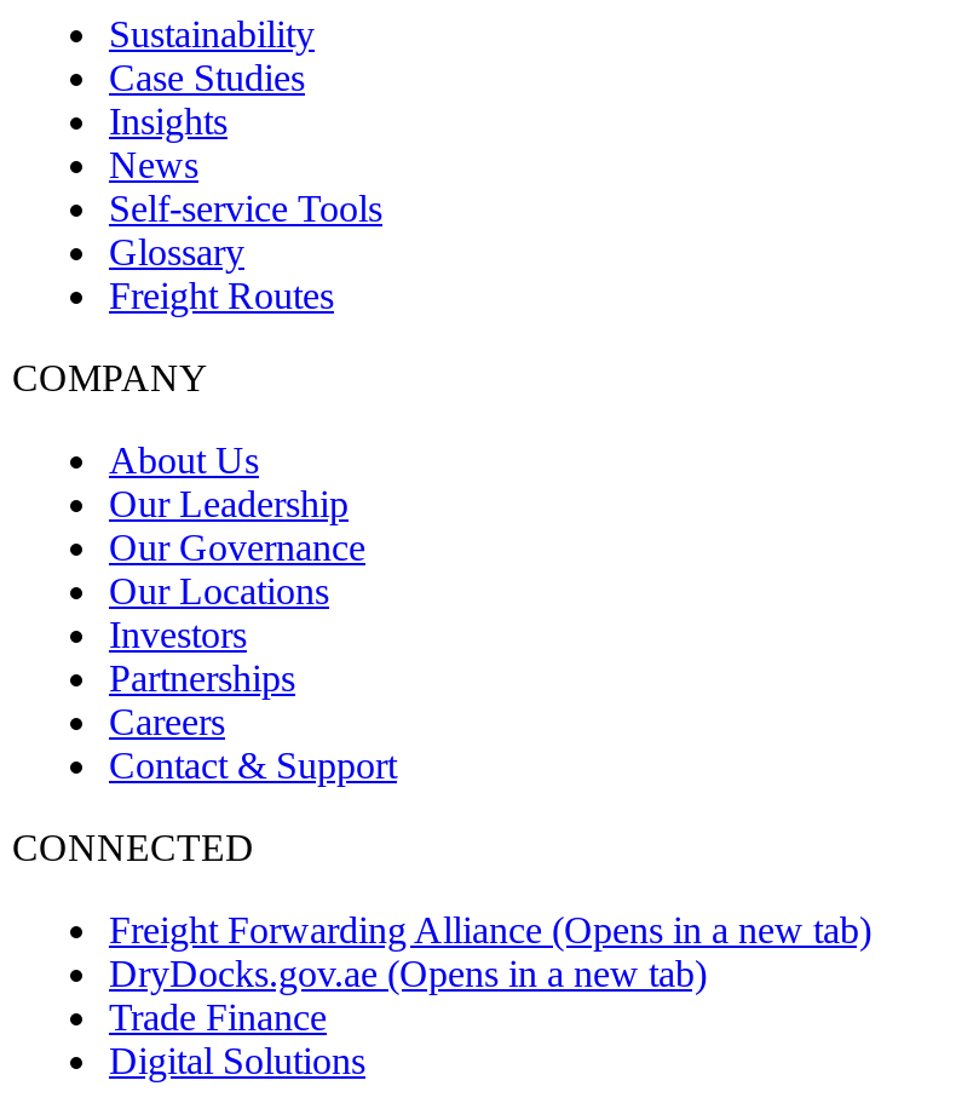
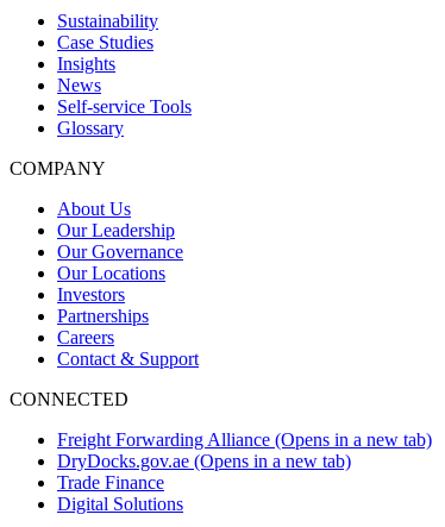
- Freight Routes
